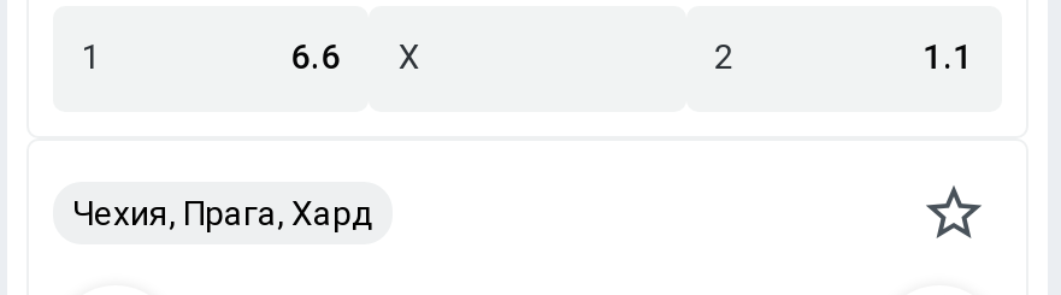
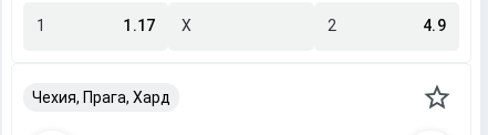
- 6.6 X
+ 1.17 X

- 1.1
+ 4.9
